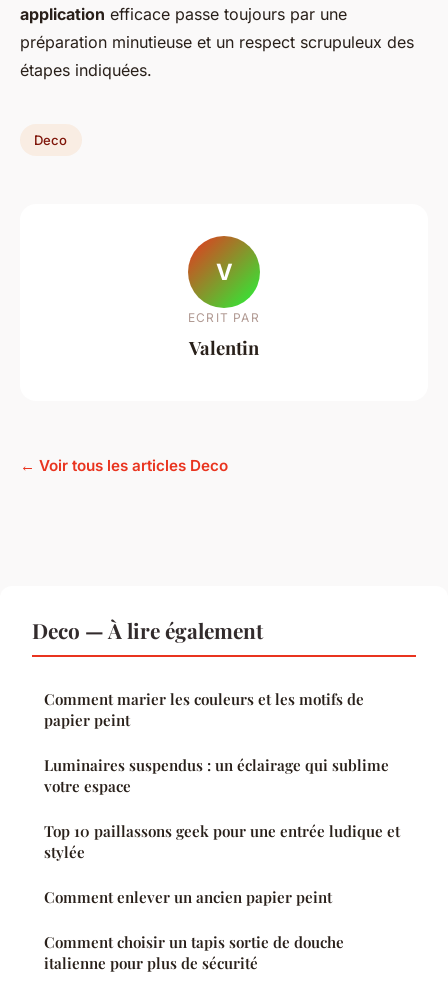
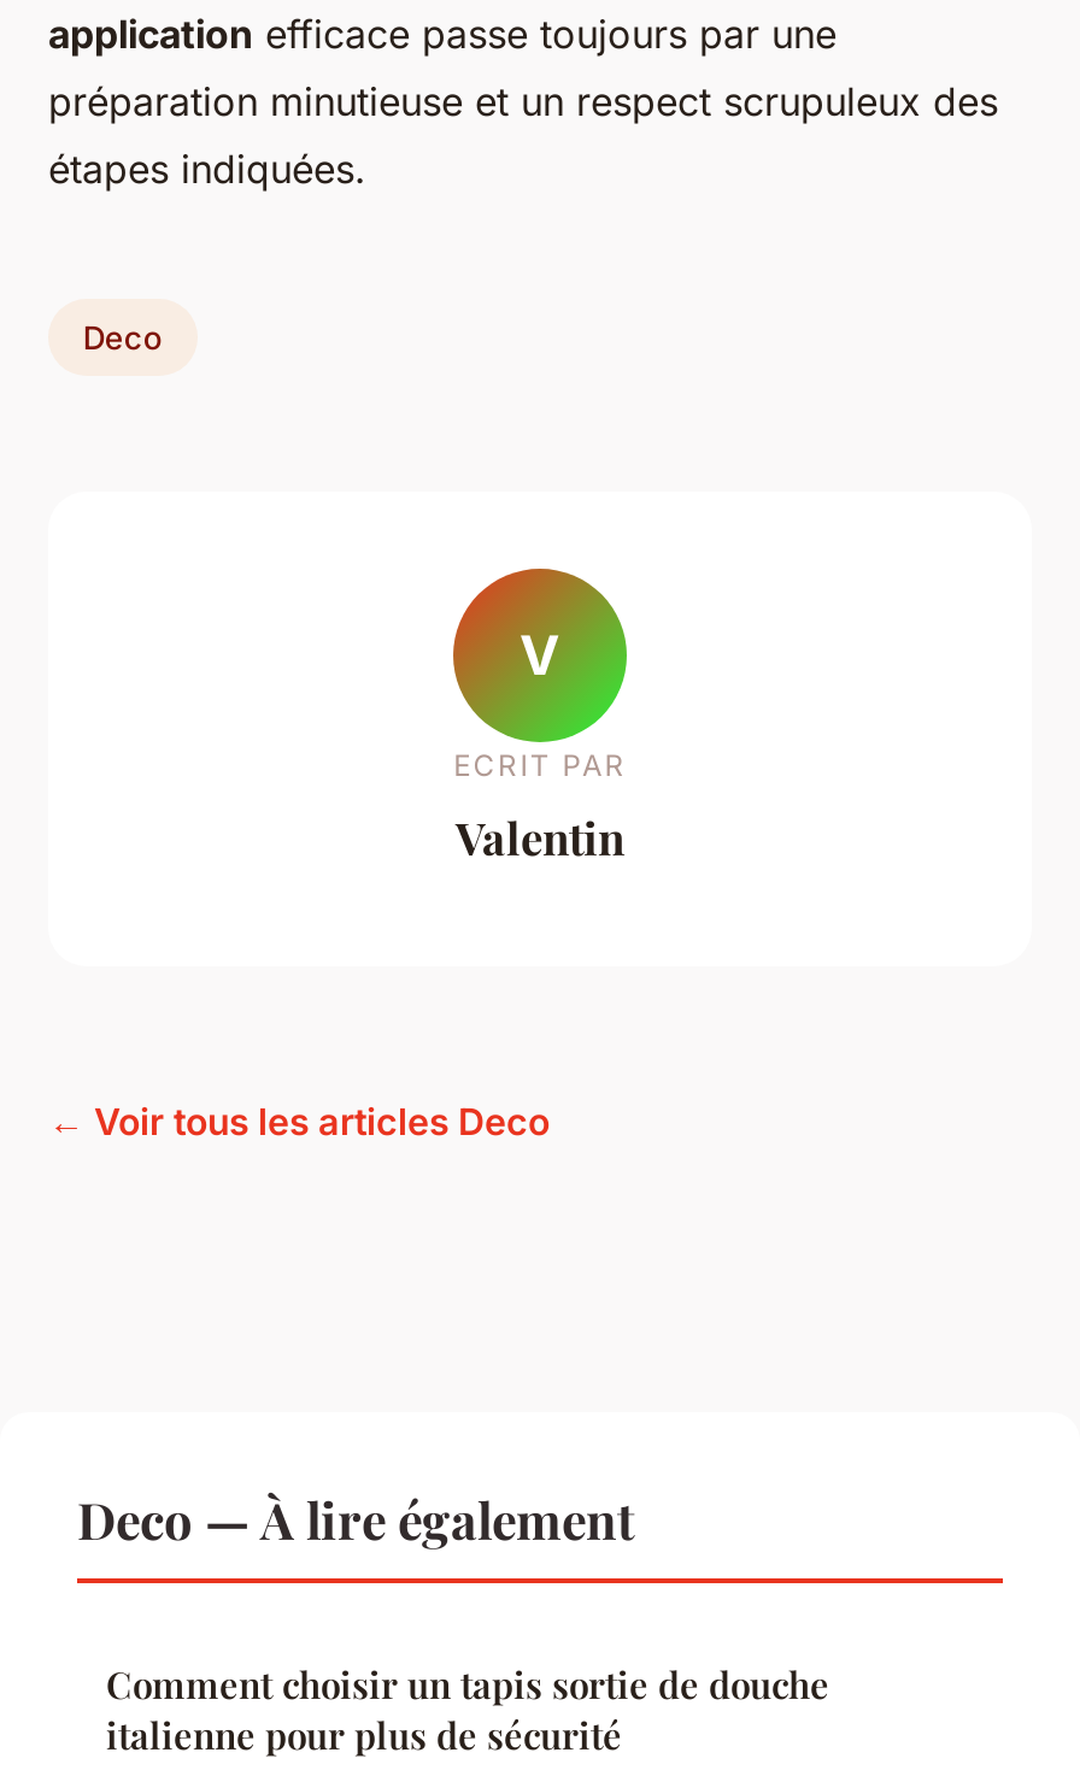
- Comment marier les couleurs et les motifs de
- papier peint
- Luminaires suspendus : un éclairage qui sublime
- votre espace
- Top 10 paillassons geek pour une entrée ludique et
- stylée
- Comment enlever un ancien papier peint
